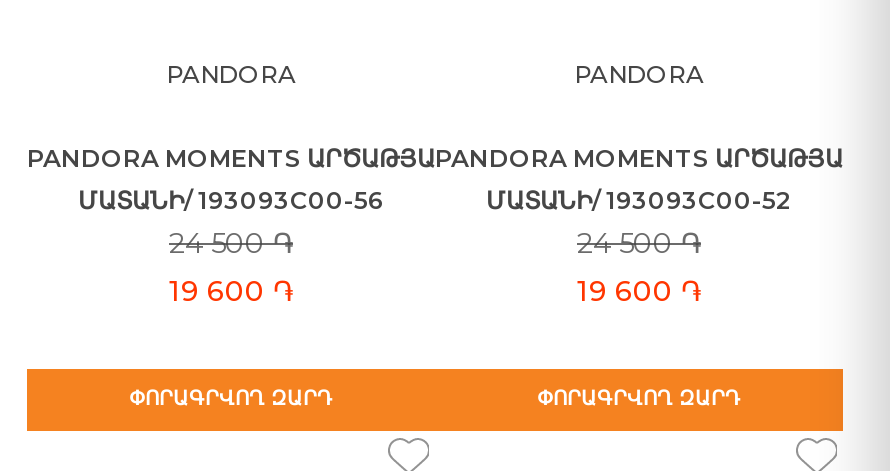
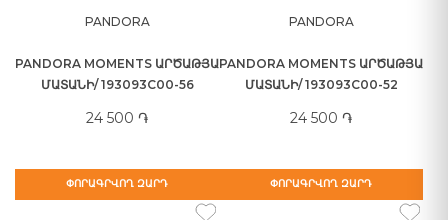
- 19 600 ֏

- 19 600 ֏
